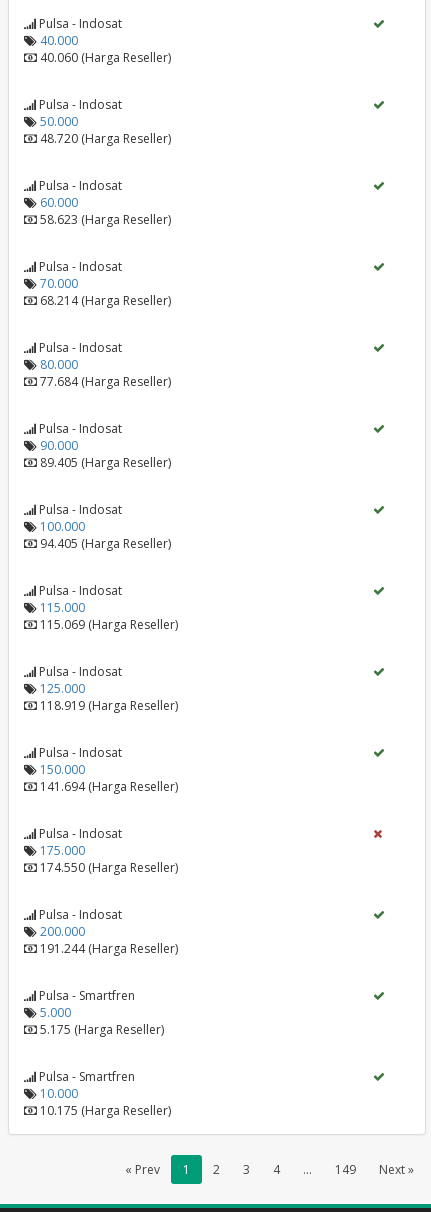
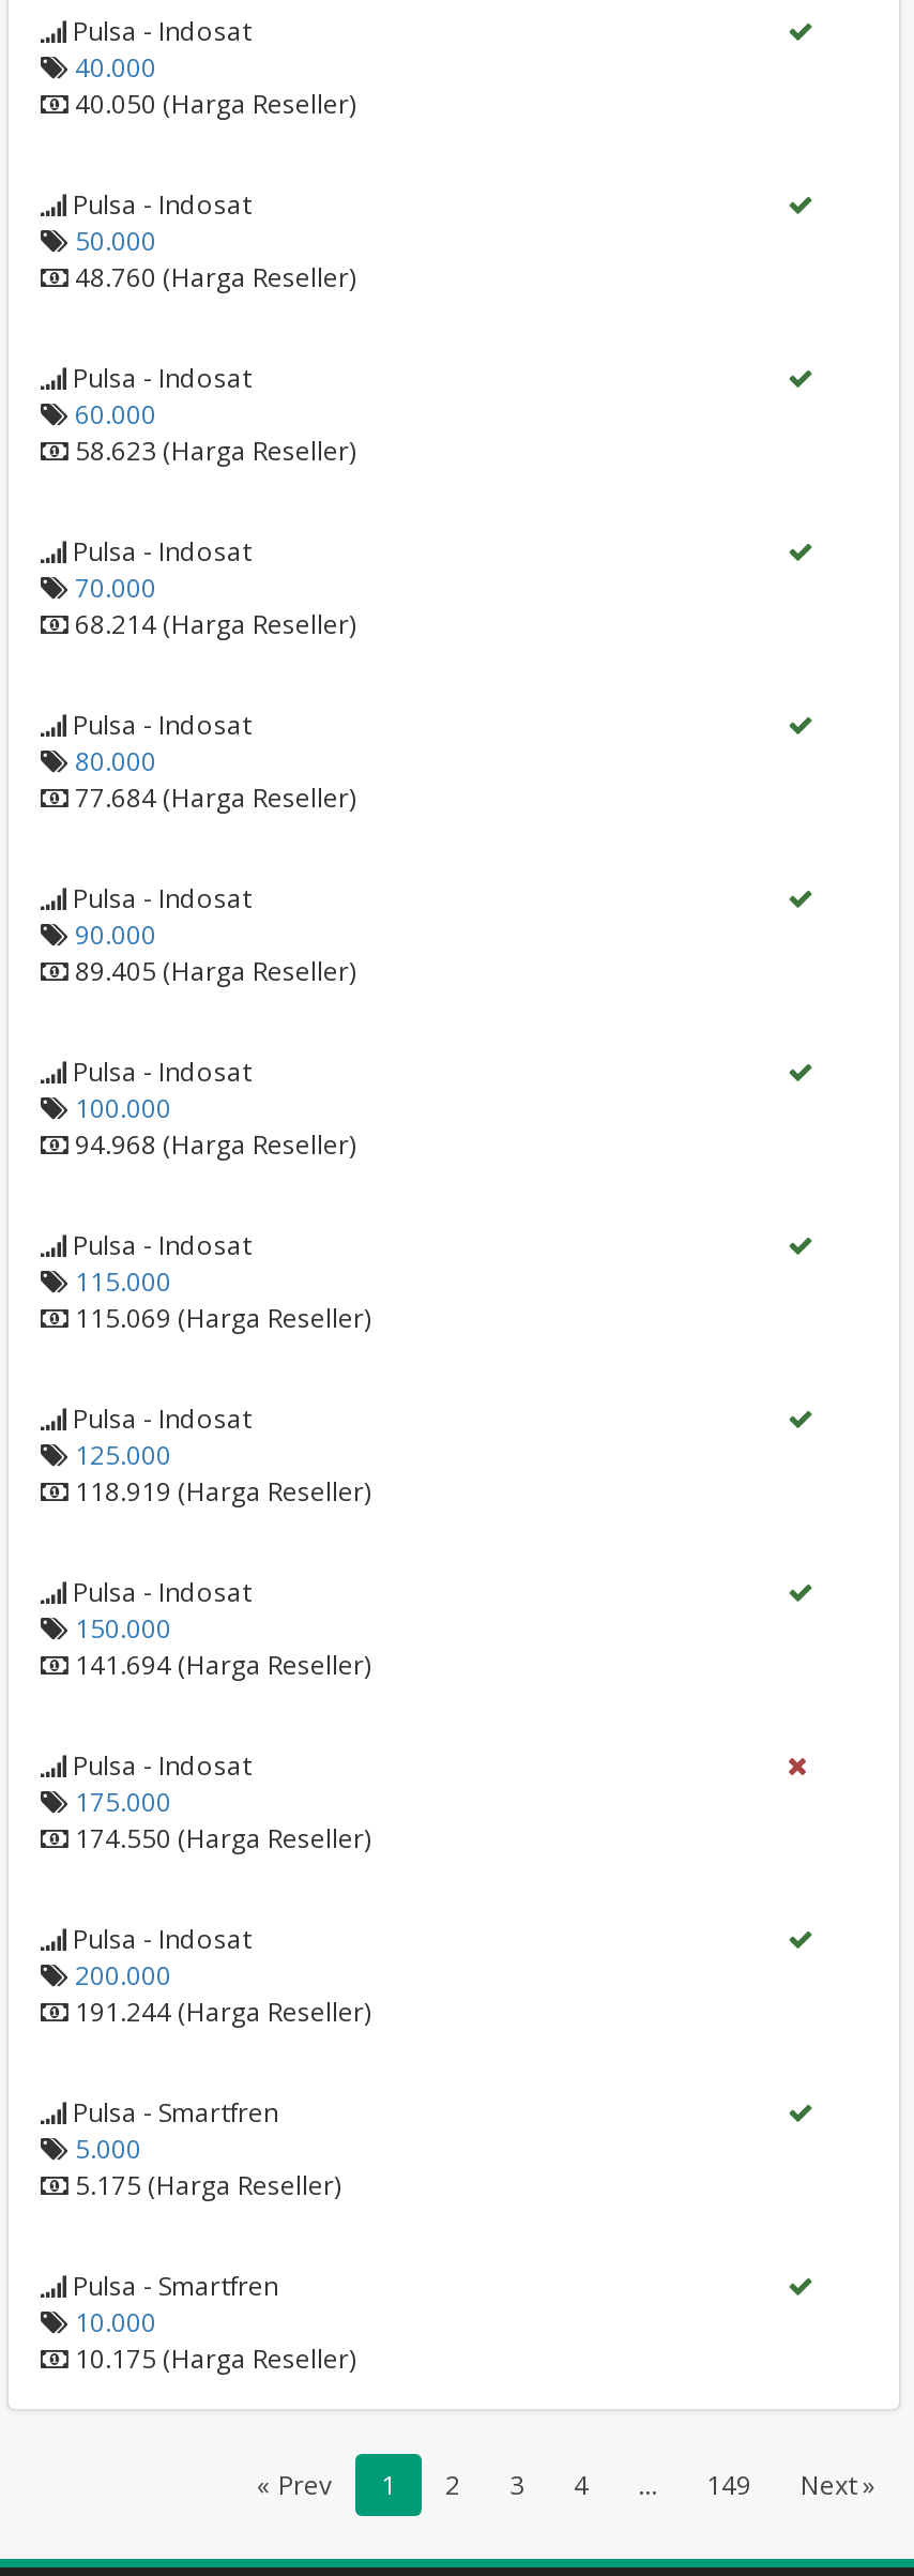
- 40.060 (Harga Reseller)
+ 40.050 (Harga Reseller)

- 48.720 (Harga Reseller)
+ 48.760 (Harga Reseller)

- 94.405 (Harga Reseller)
+ 94.968 (Harga Reseller)
